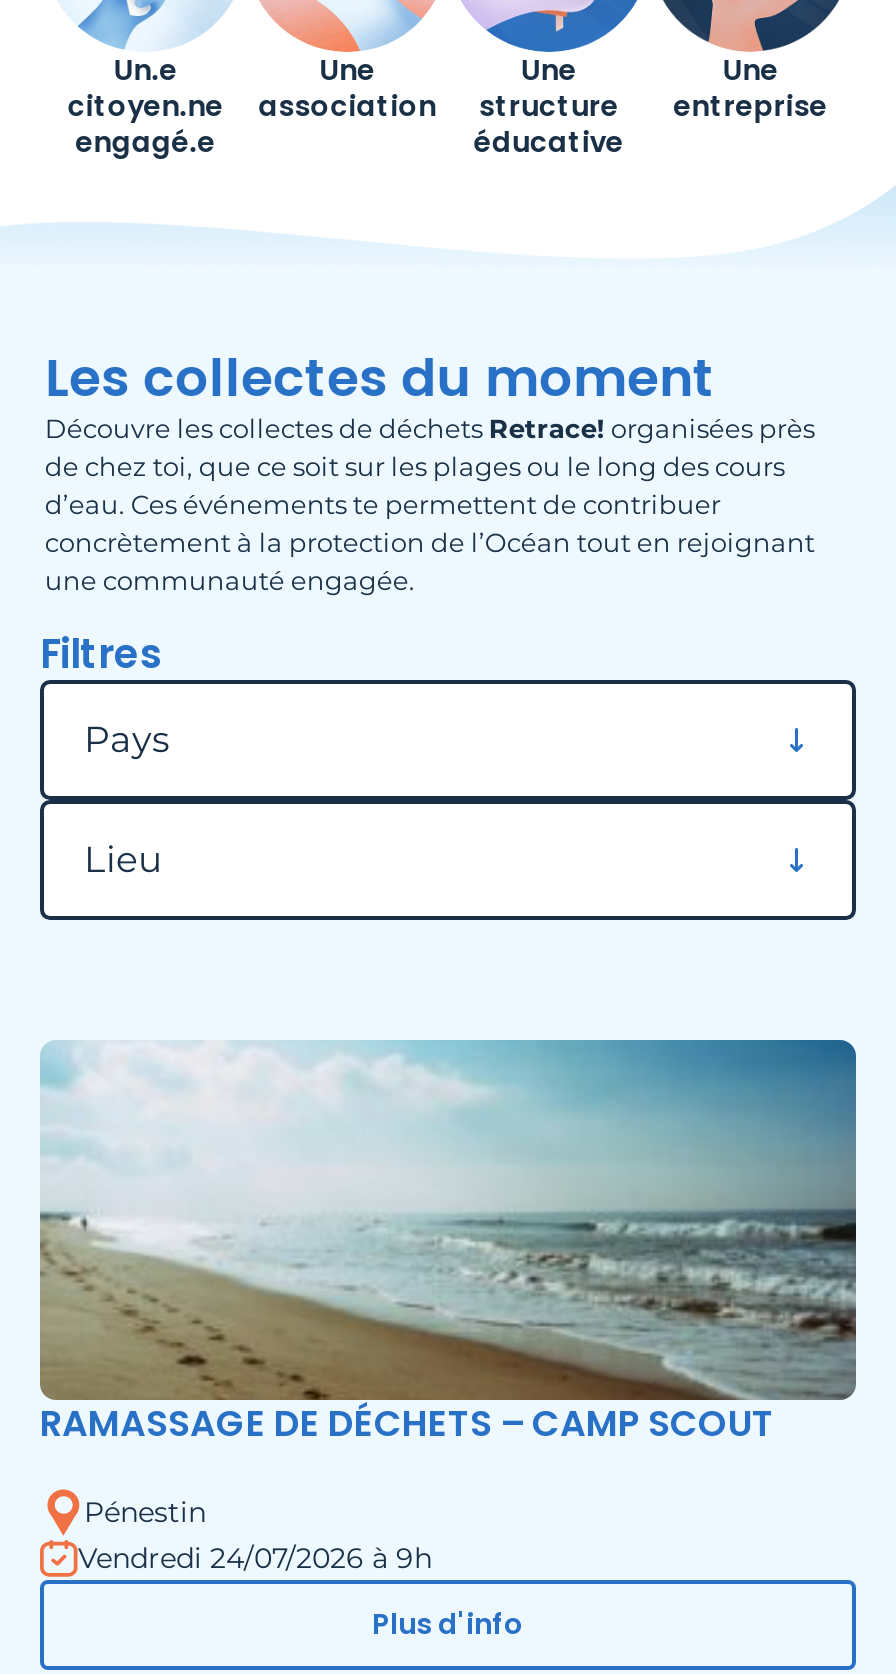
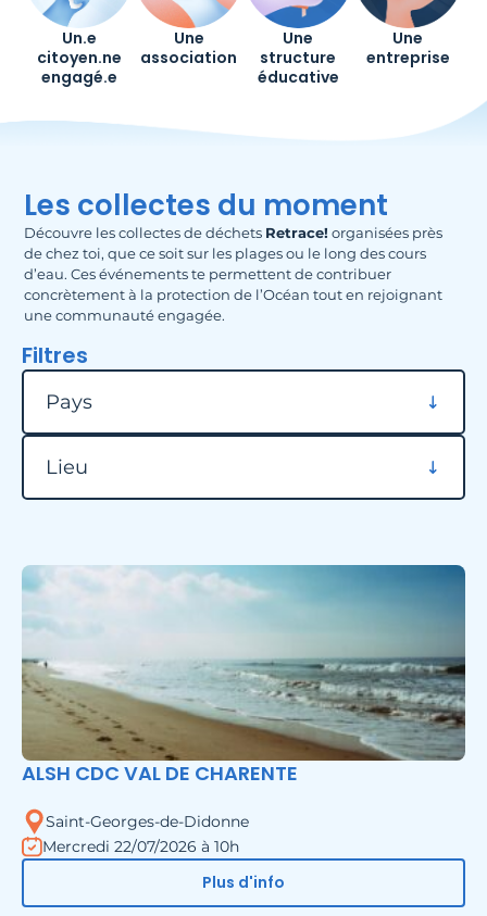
- RAMASSAGE DE DÉCHETS – CAMP SCOUT
+ ALSH CDC VAL DE CHARENTE

- Pénestin
- Vendredi 24/07/2026 à 9h
+ Saint-Georges-de-Didonne
+ Mercredi 22/07/2026 à 10h
